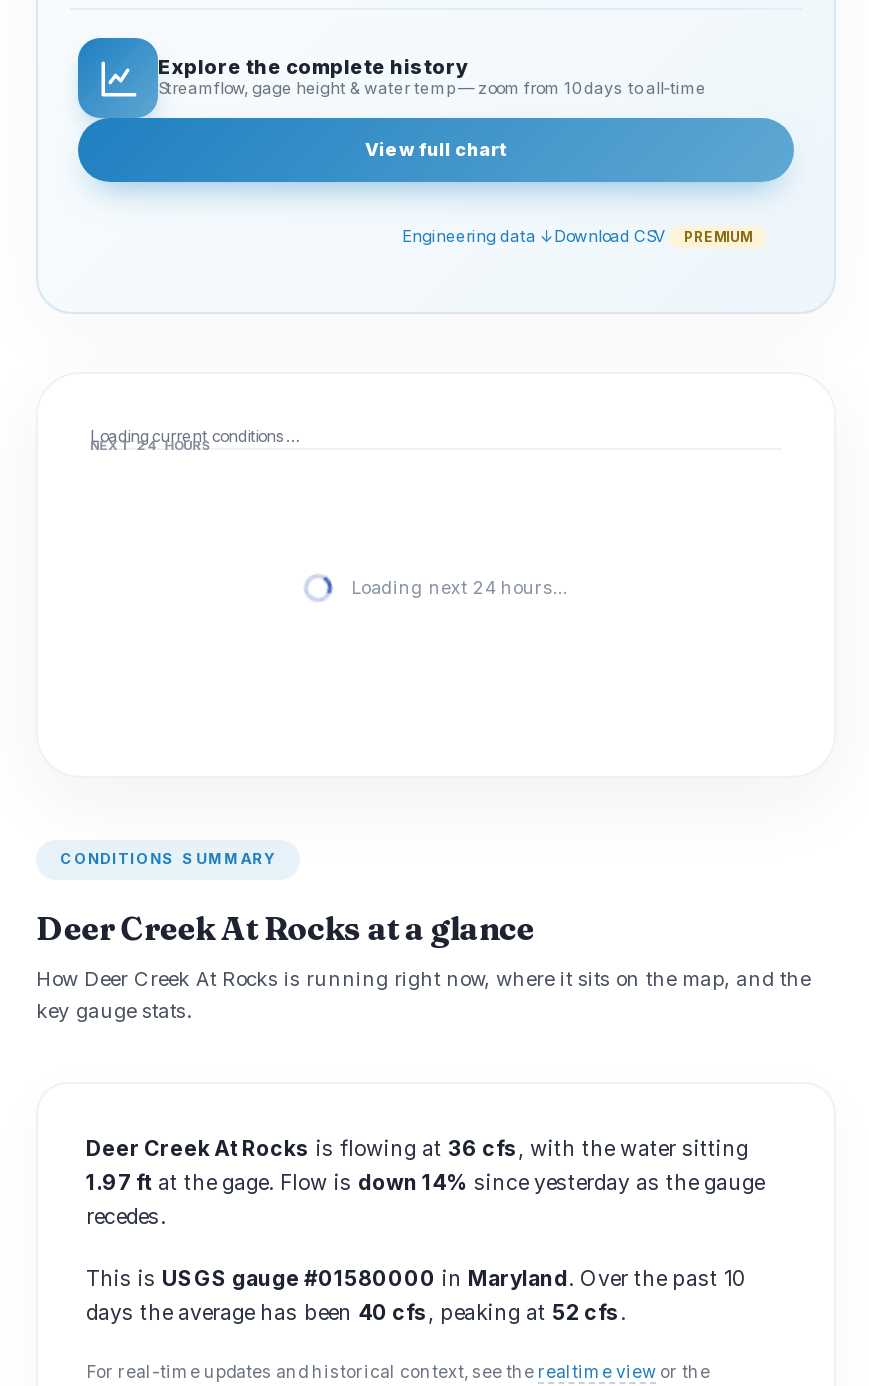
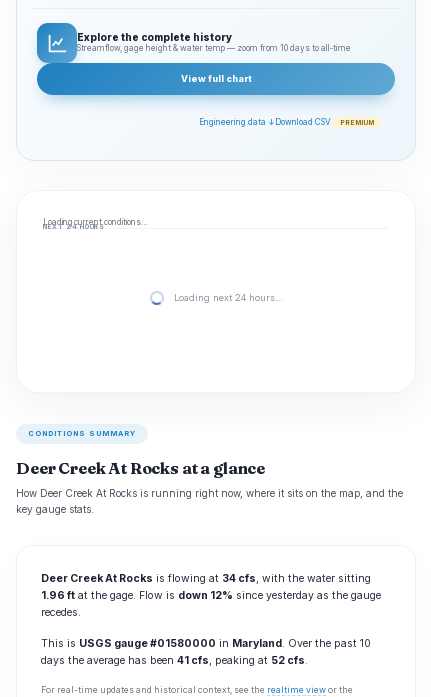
- Deer Creek At Rocks is flowing at 36 cfs, with the water sitting
+ Deer Creek At Rocks is flowing at 34 cfs, with the water sitting

- 1.97 ft at the gage. Flow is down 14% since yesterday as the gauge
+ 1.96 ft at the gage. Flow is down 12% since yesterday as the gauge

- days the average has been 40 cfs, peaking at 52 cfs.
+ days the average has been 41 cfs, peaking at 52 cfs.
